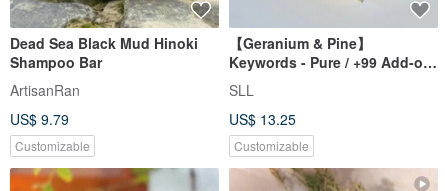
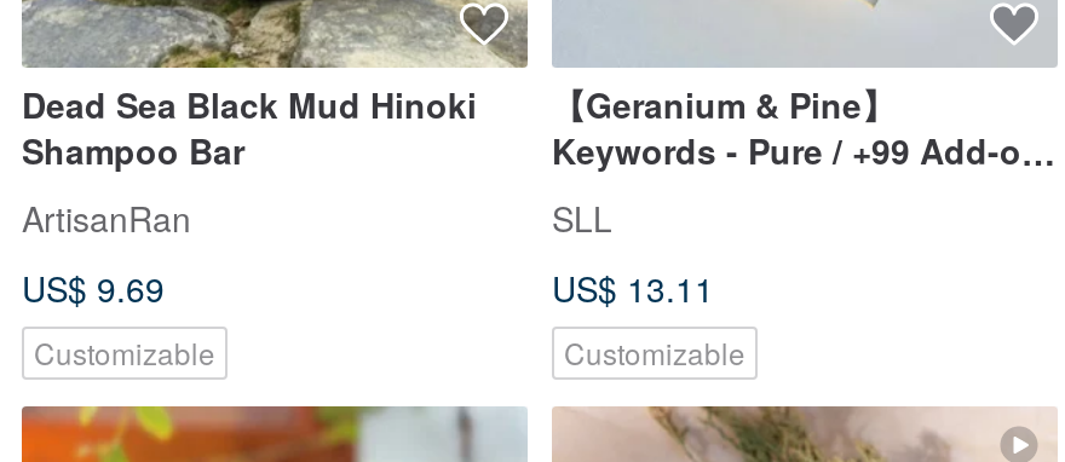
- US$ 9.79
+ US$ 9.69

- US$ 13.25
+ US$ 13.11
